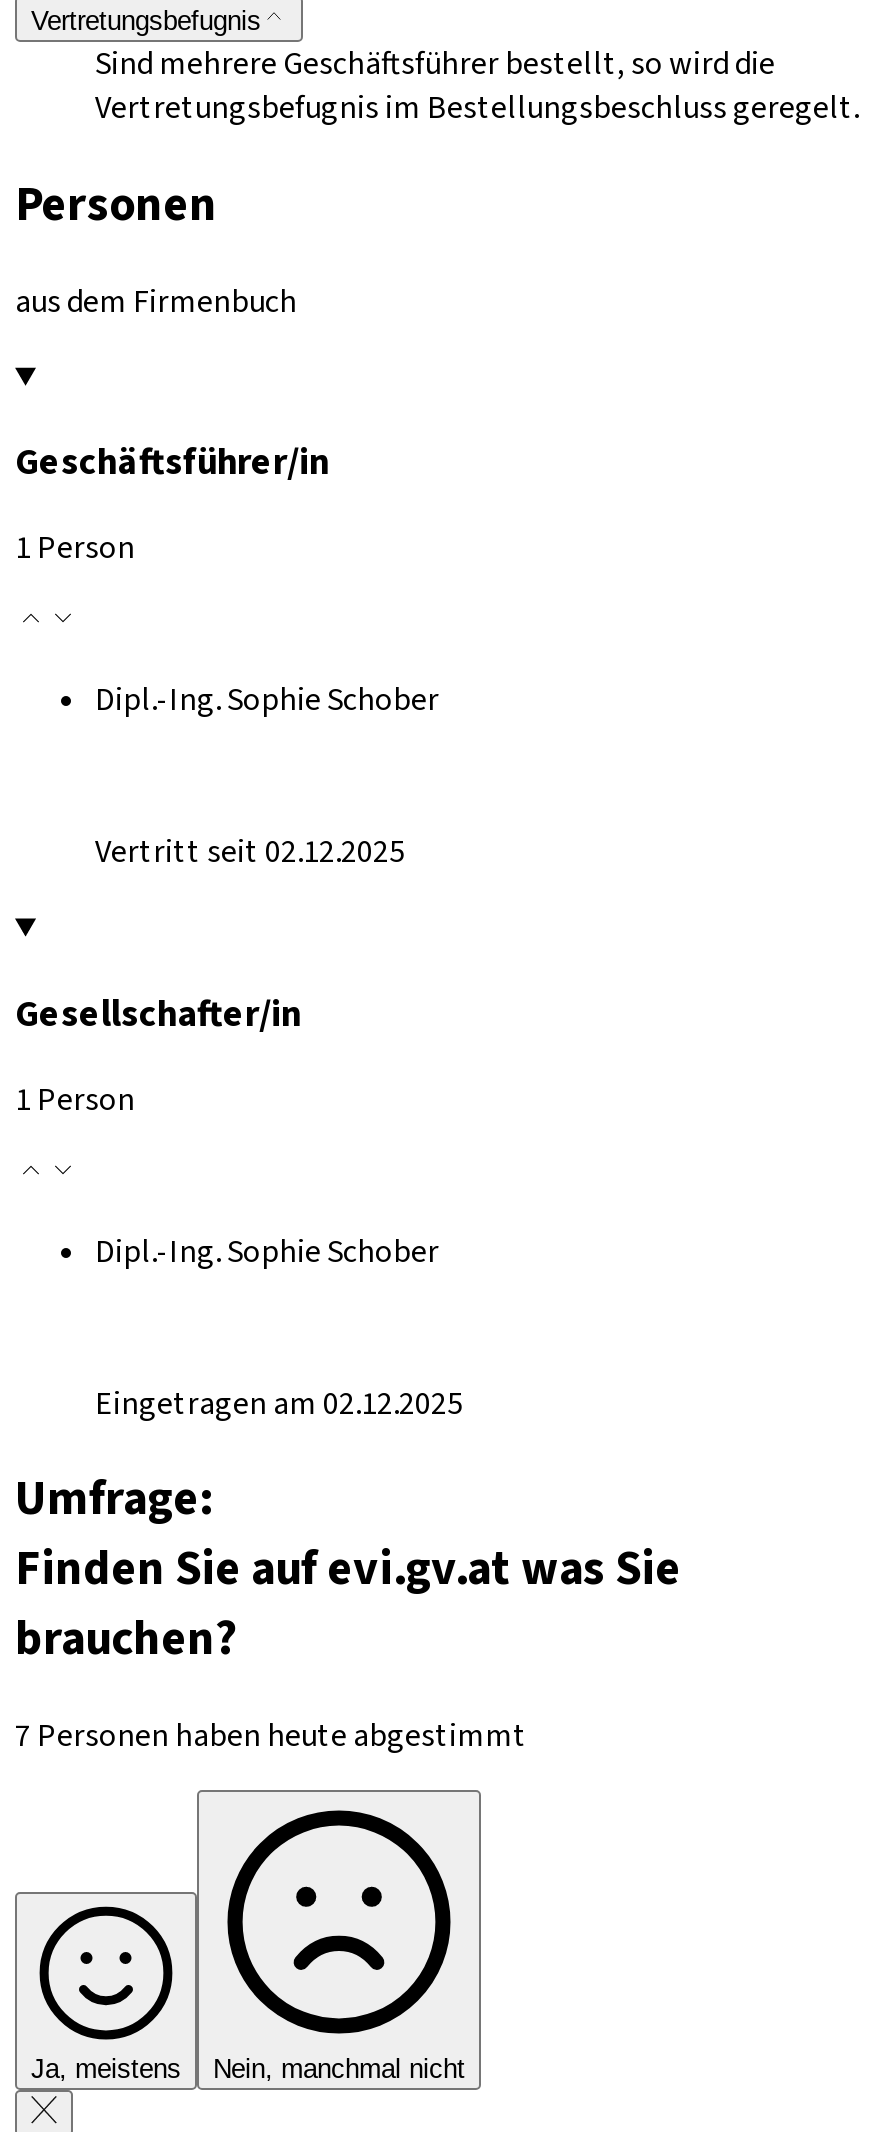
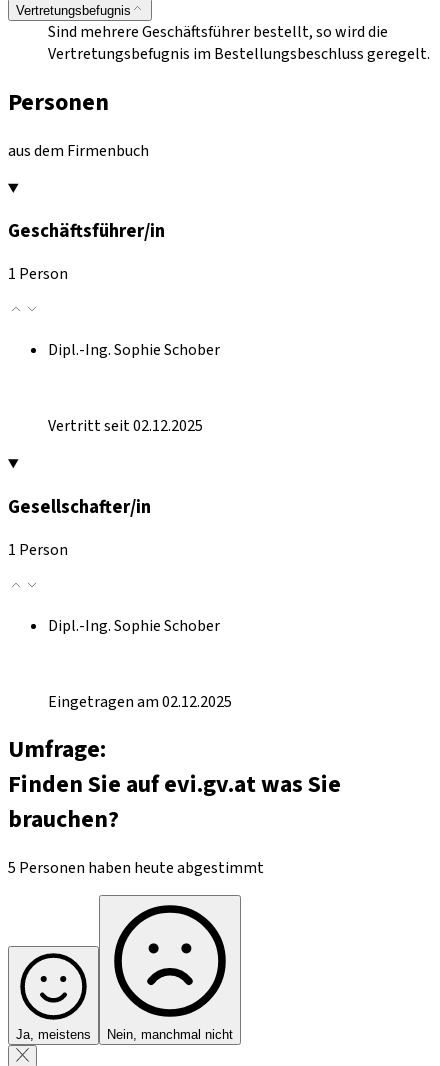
- 7 Personen haben heute abgestimmt
+ 5 Personen haben heute abgestimmt
